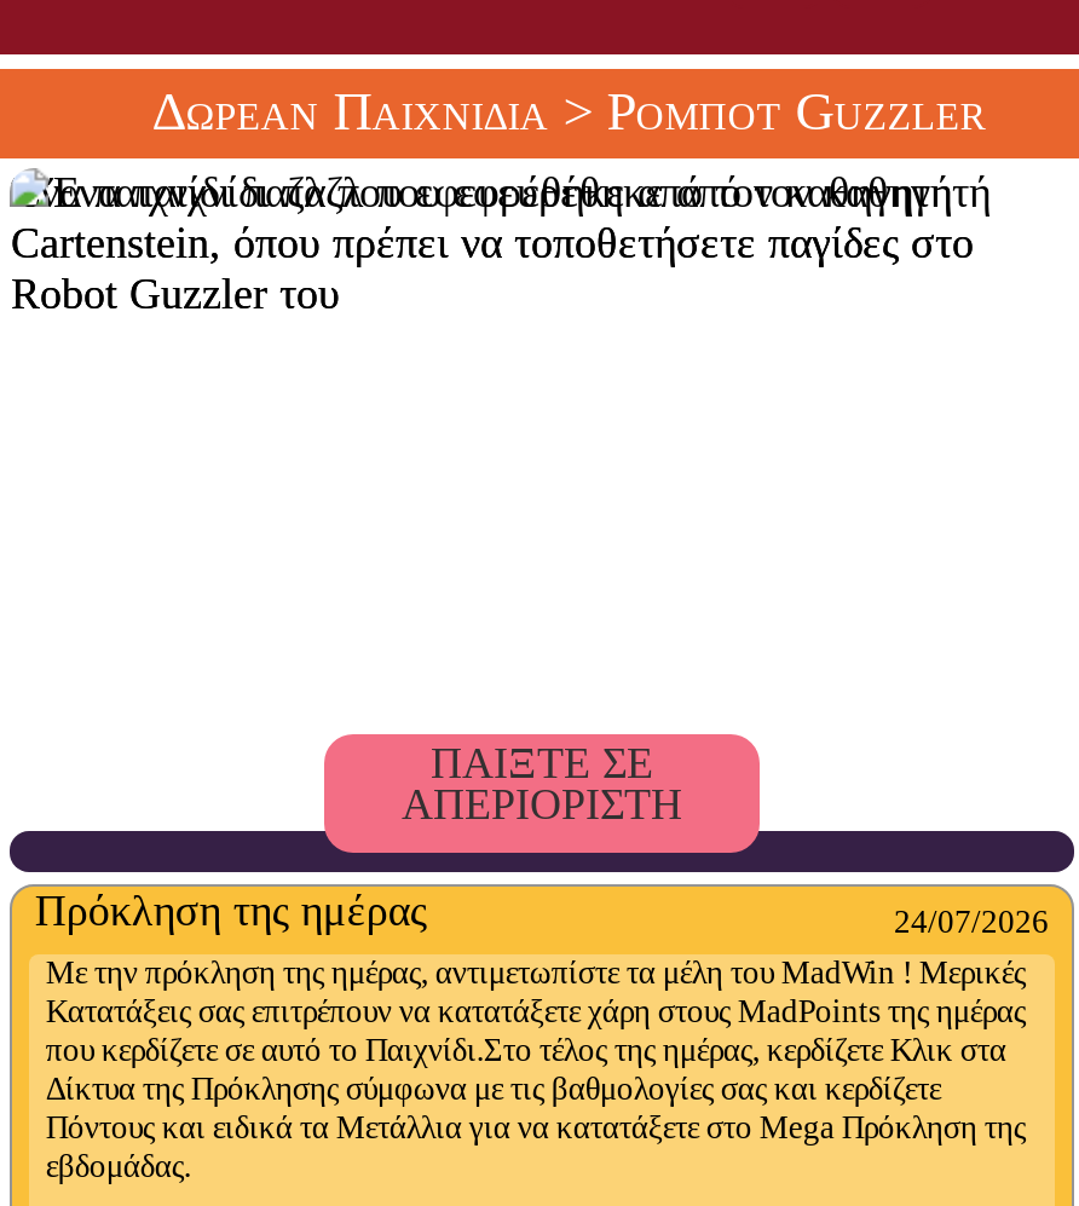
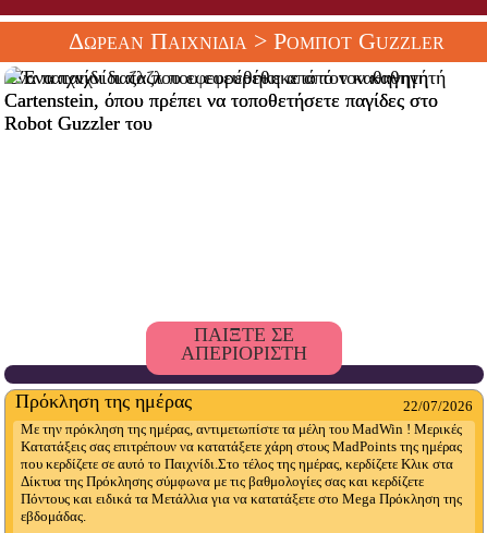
- 24/07/2026
+ 22/07/2026
